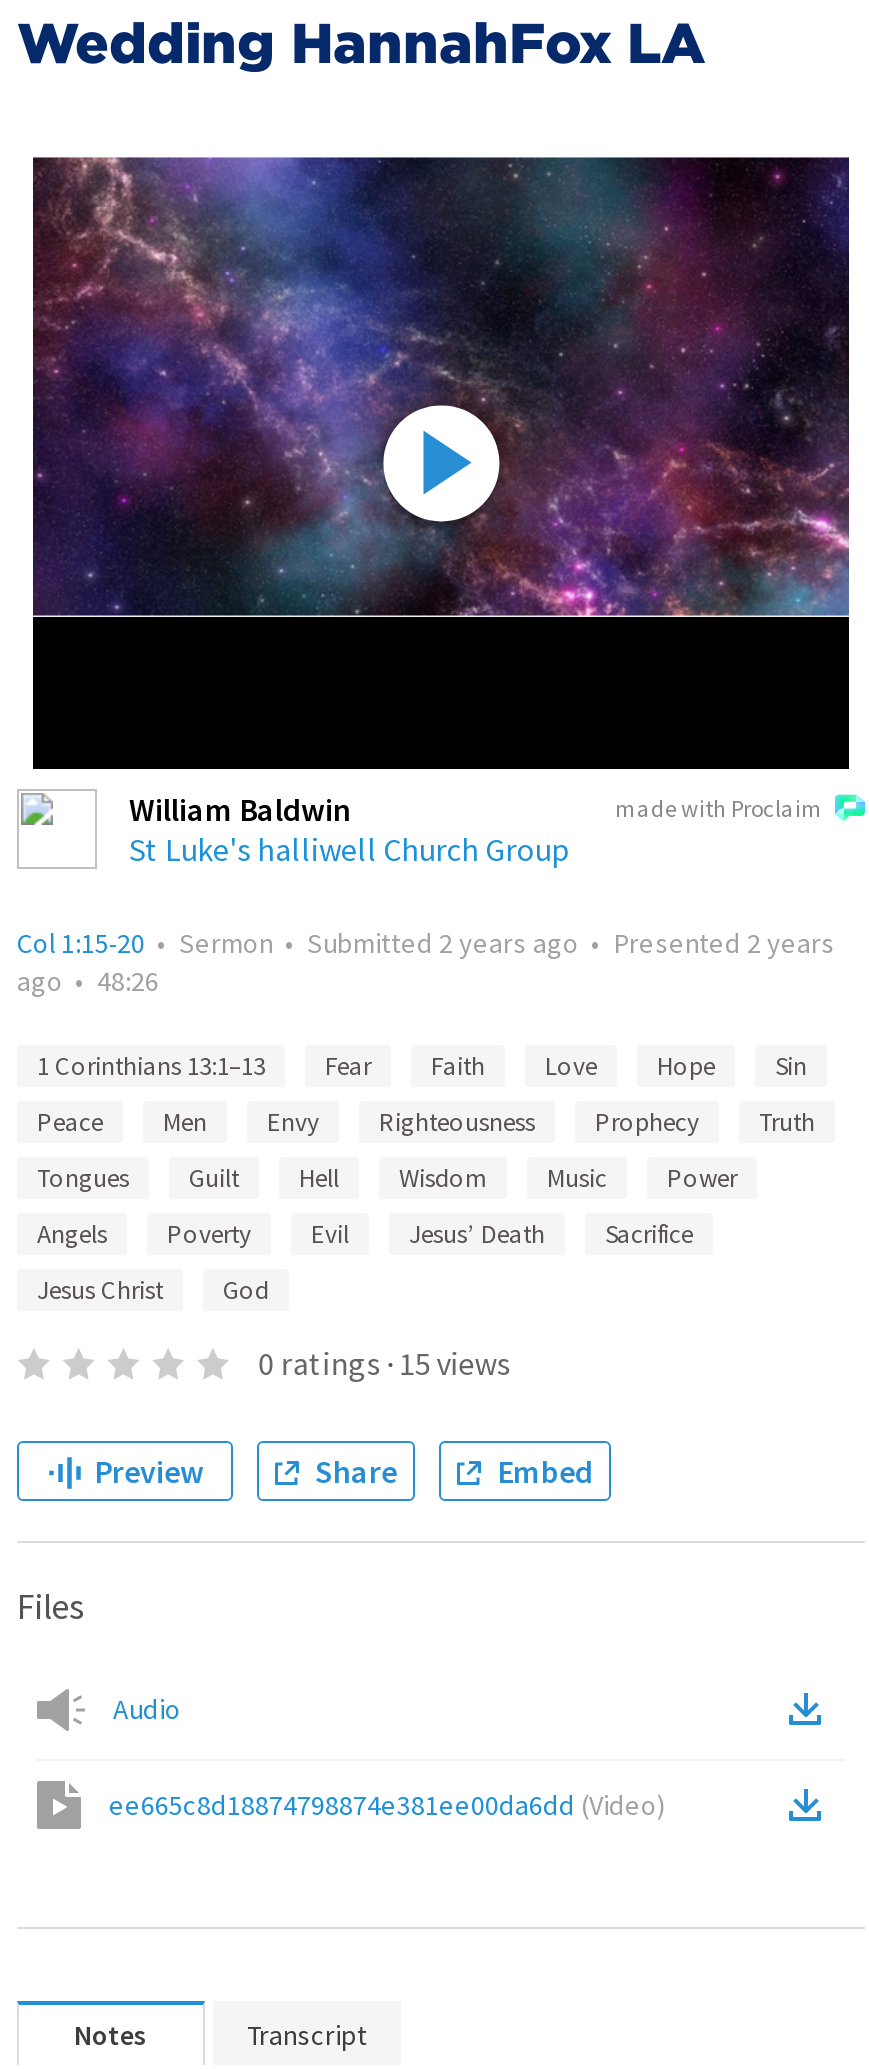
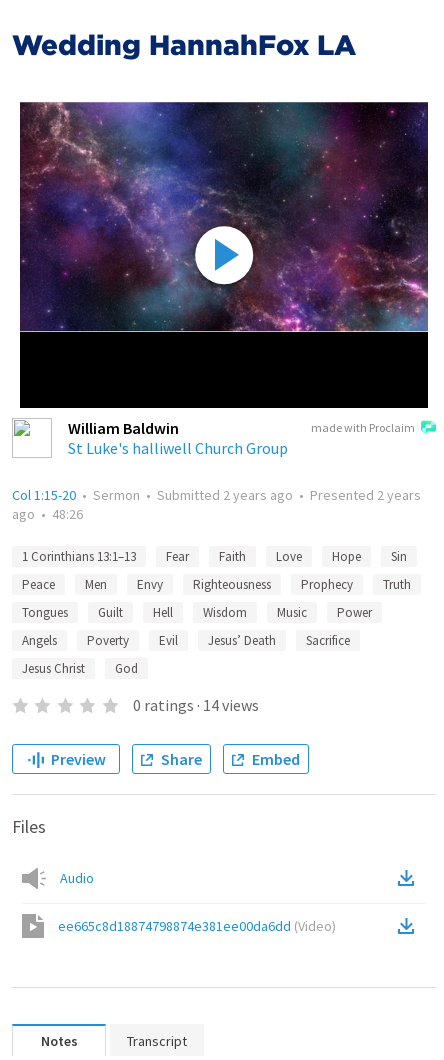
- 0 ratings · 15 views
+ 0 ratings · 14 views
